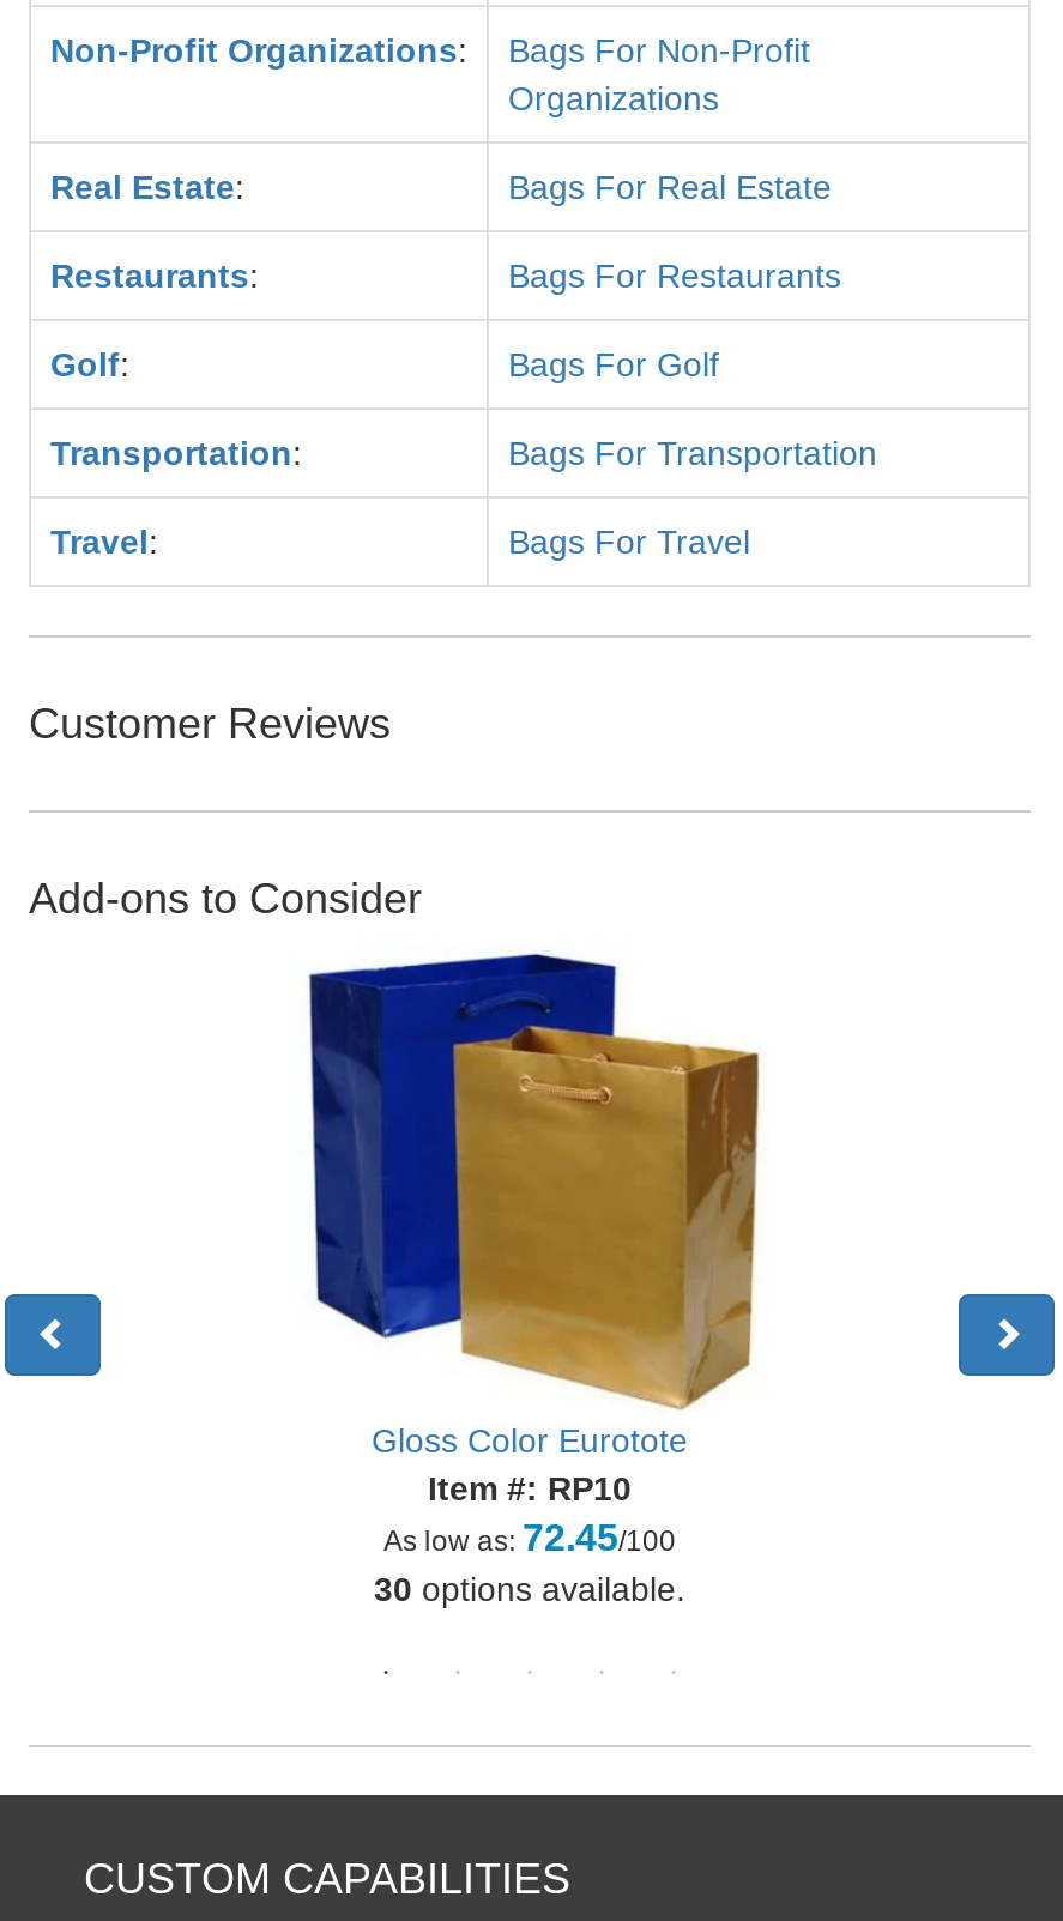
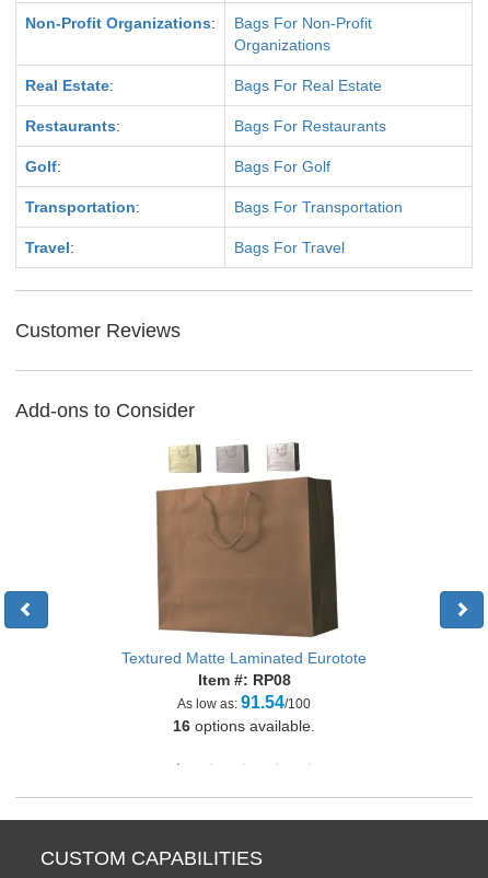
- [image]
- Gloss Color Eurotote
- Item #: RP10
- As low as: 72.45/100
- 30 options available.
+ [image]
+ Textured Matte Laminated Eurotote
+ Item #: RP08
+ As low as: 91.54/100
+ 16 options available.
